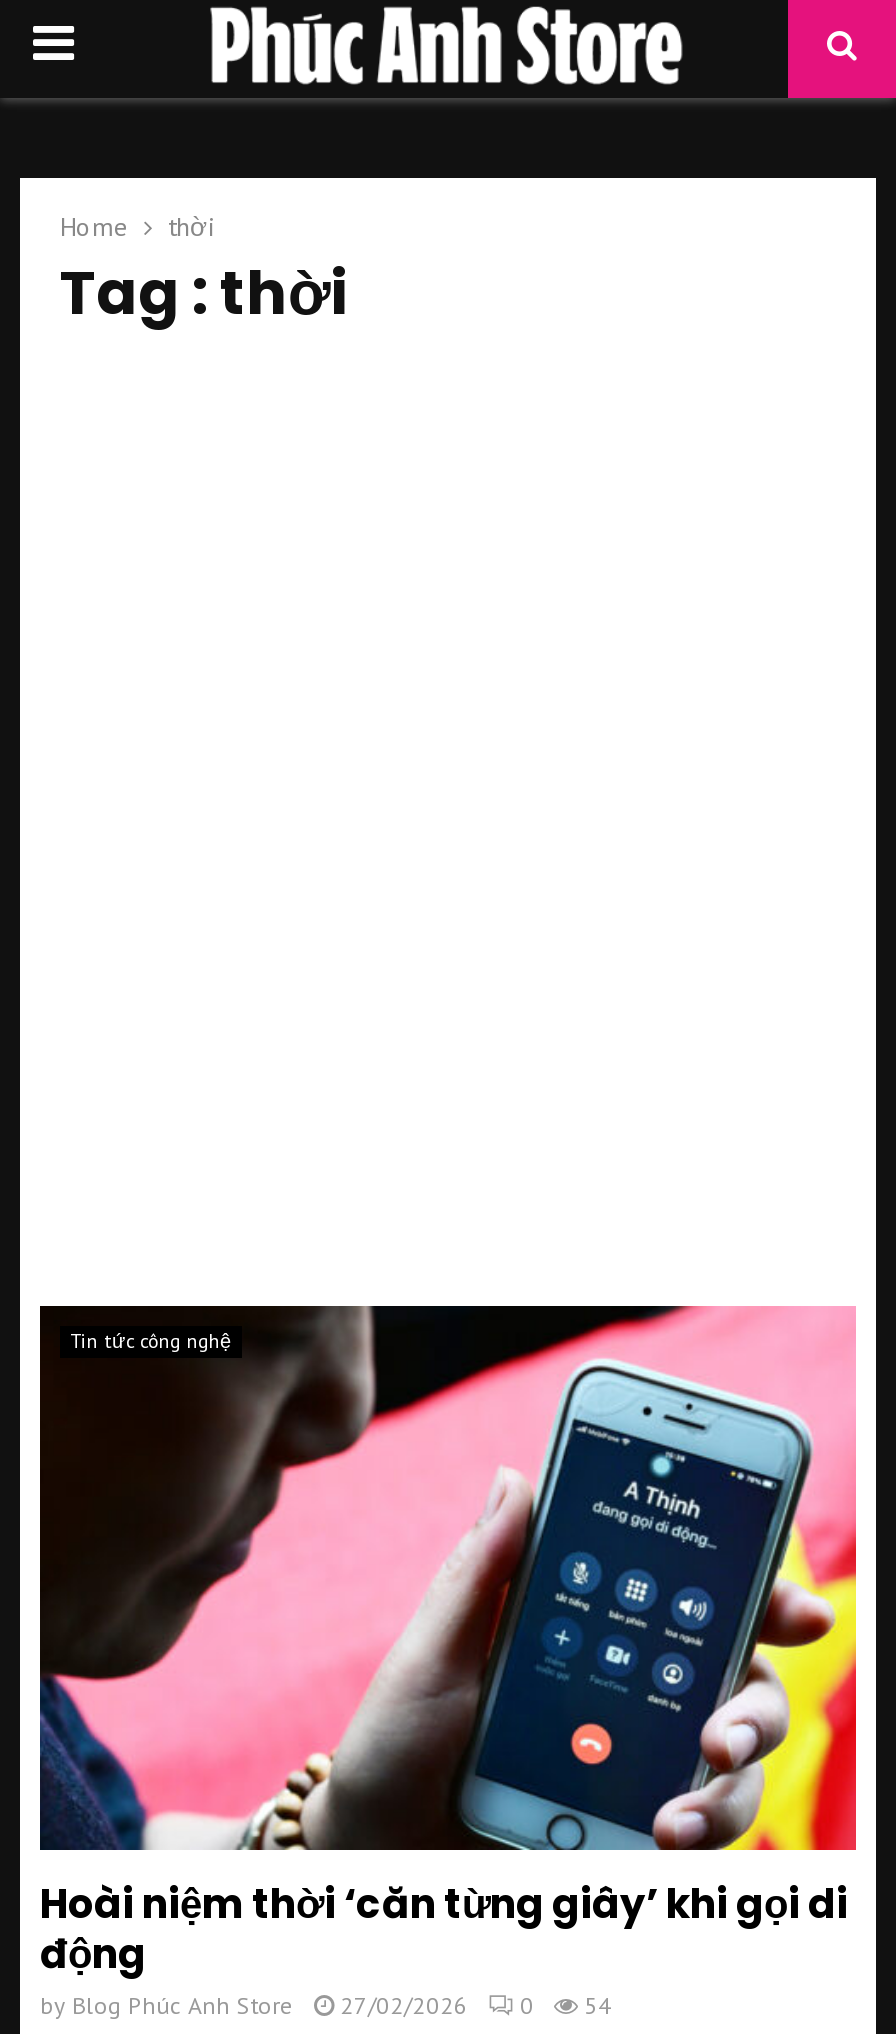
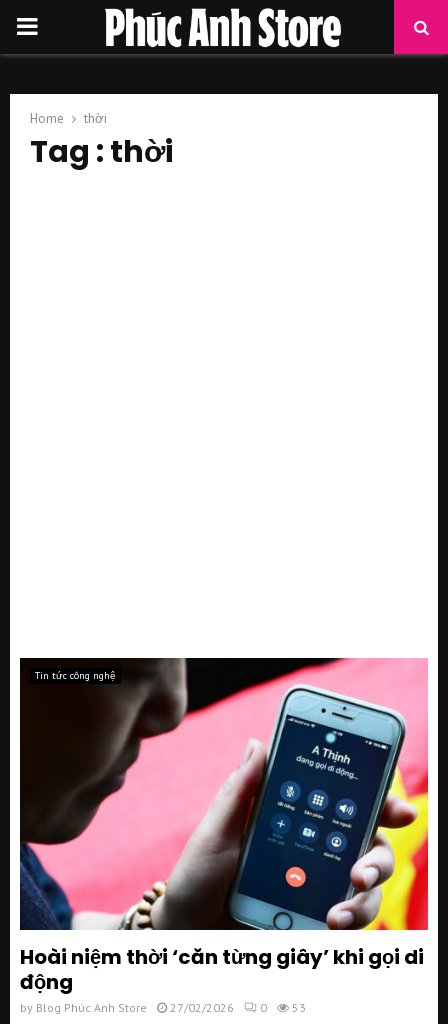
- by Blog Phúc Anh Store 27/02/2026 0 54
+ by Blog Phúc Anh Store 27/02/2026 0 53
